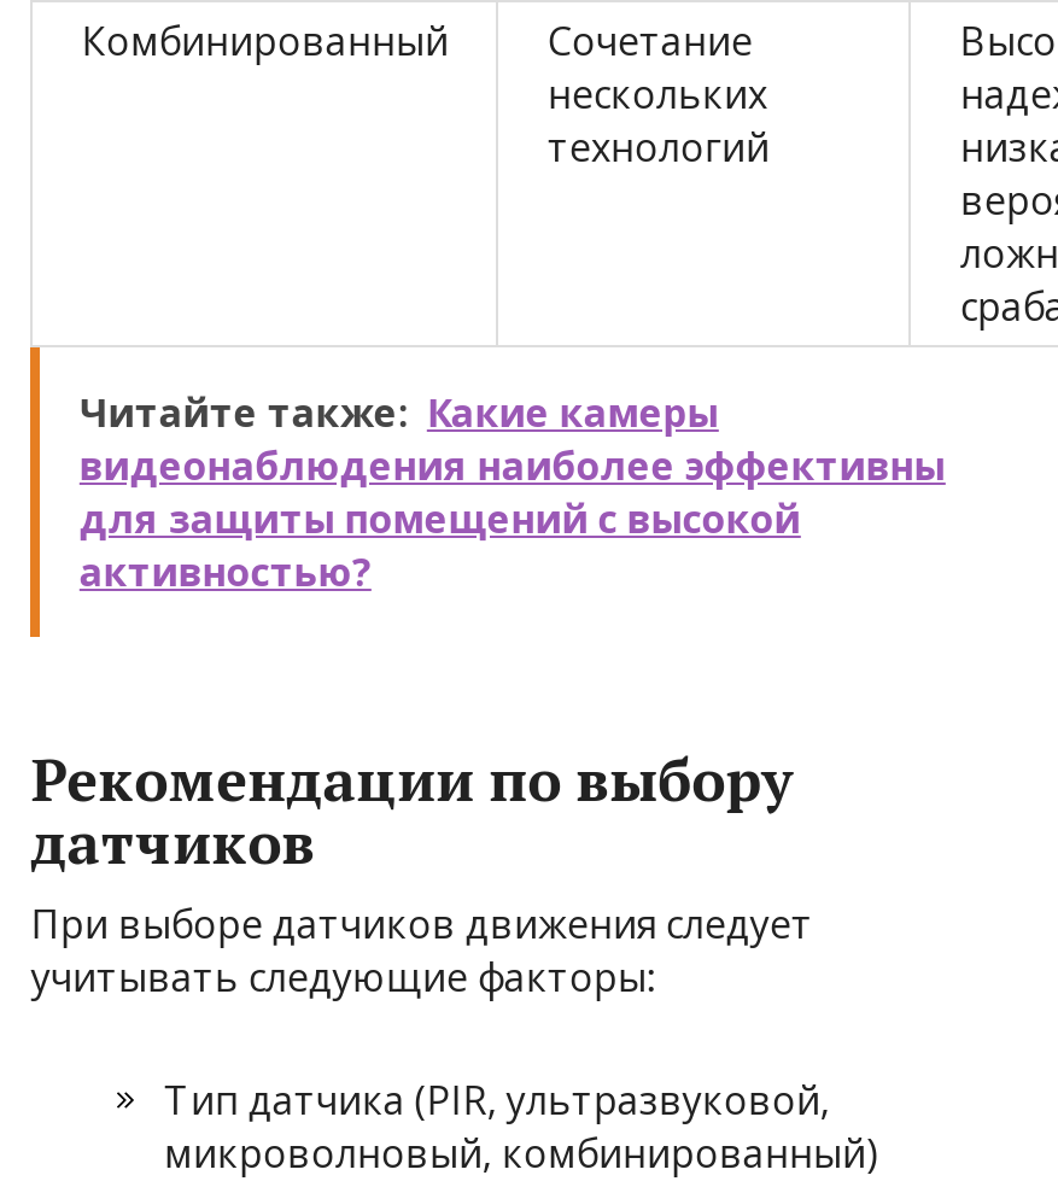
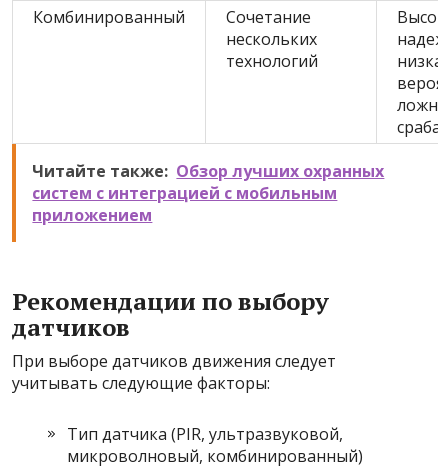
- Читайте также: Какие камеры
- видеонаблюдения наиболее эффективны
- для защиты помещений с высокой
- активностью?
+ Читайте также: Обзор лучших охранных
+ систем с интеграцией с мобильным
+ приложением
